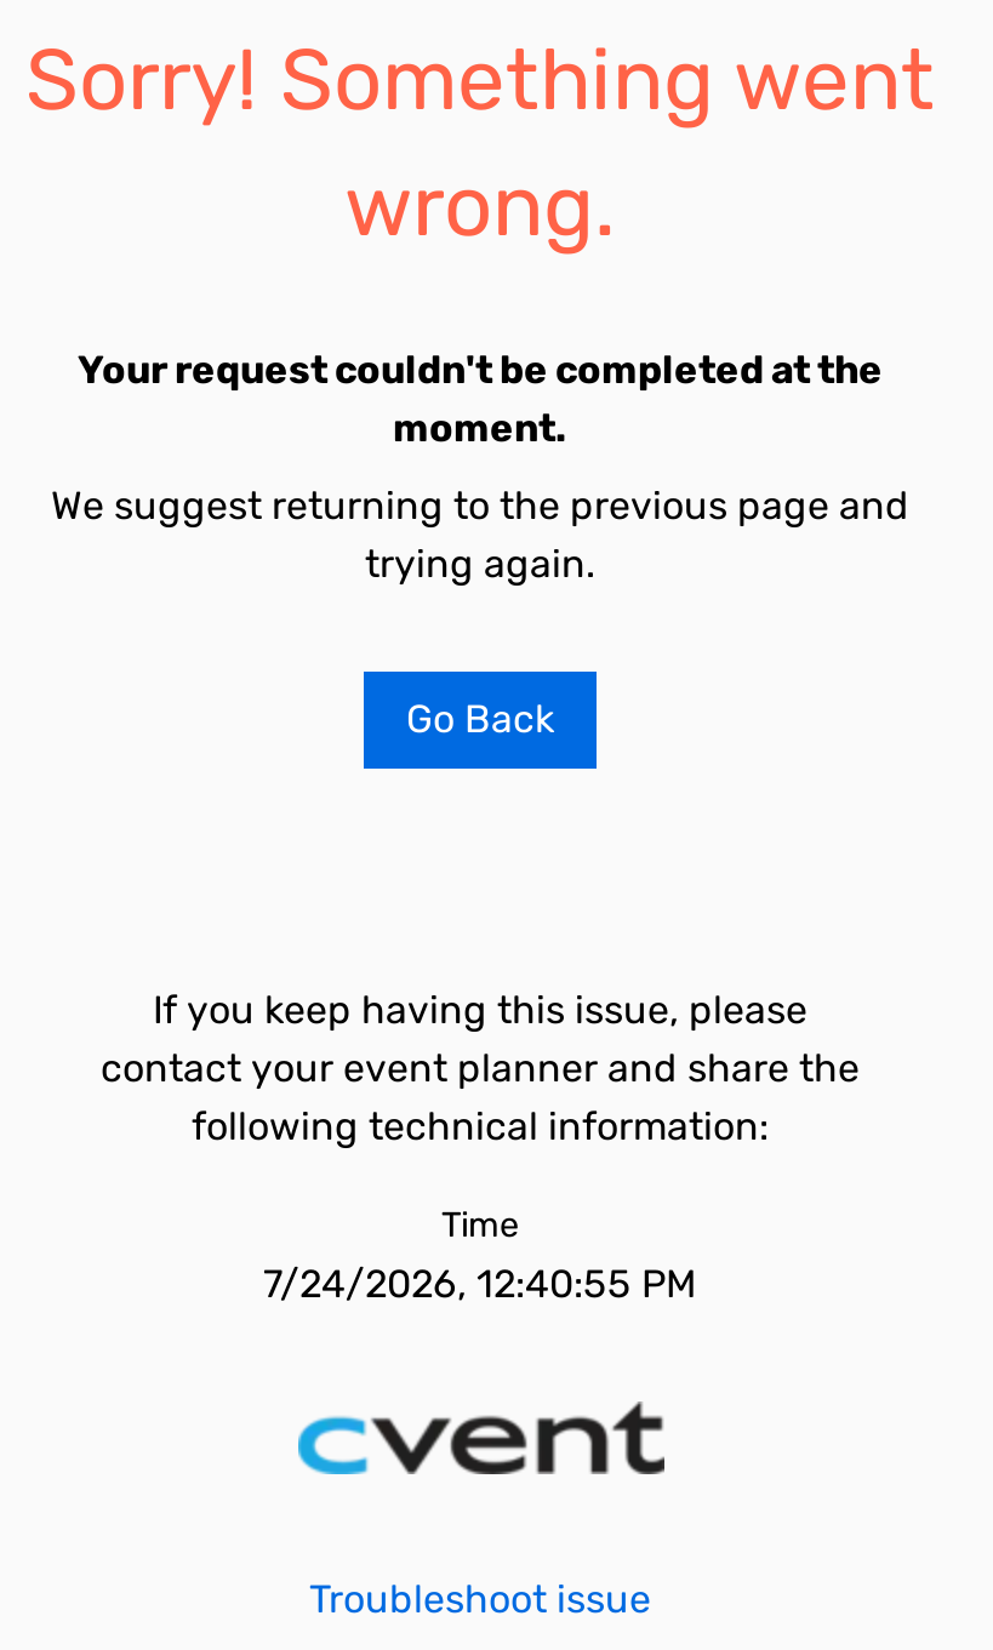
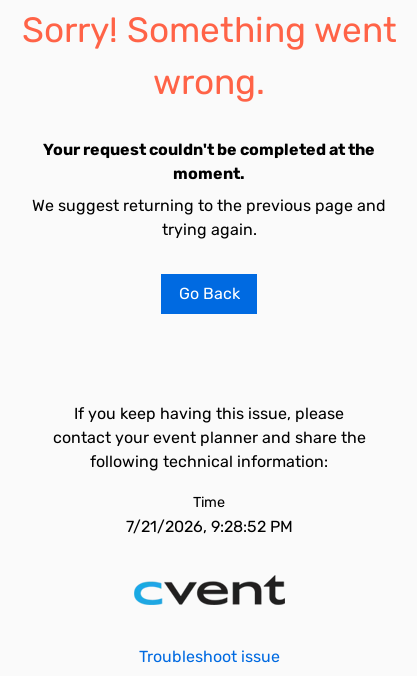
- 7/24/2026, 12:40:55 PM
+ 7/21/2026, 9:28:52 PM
